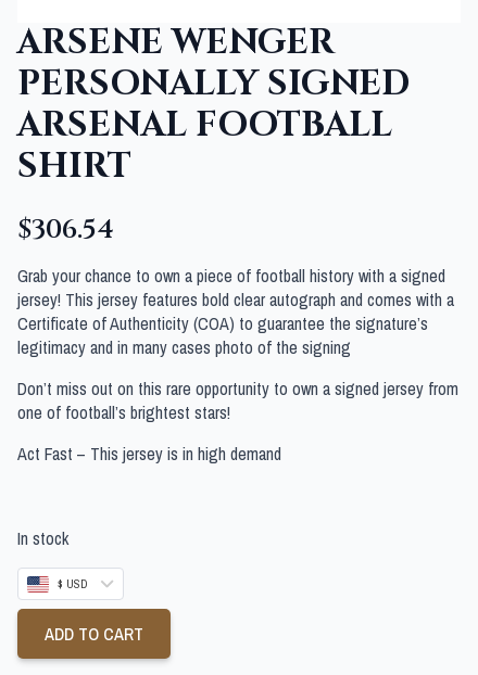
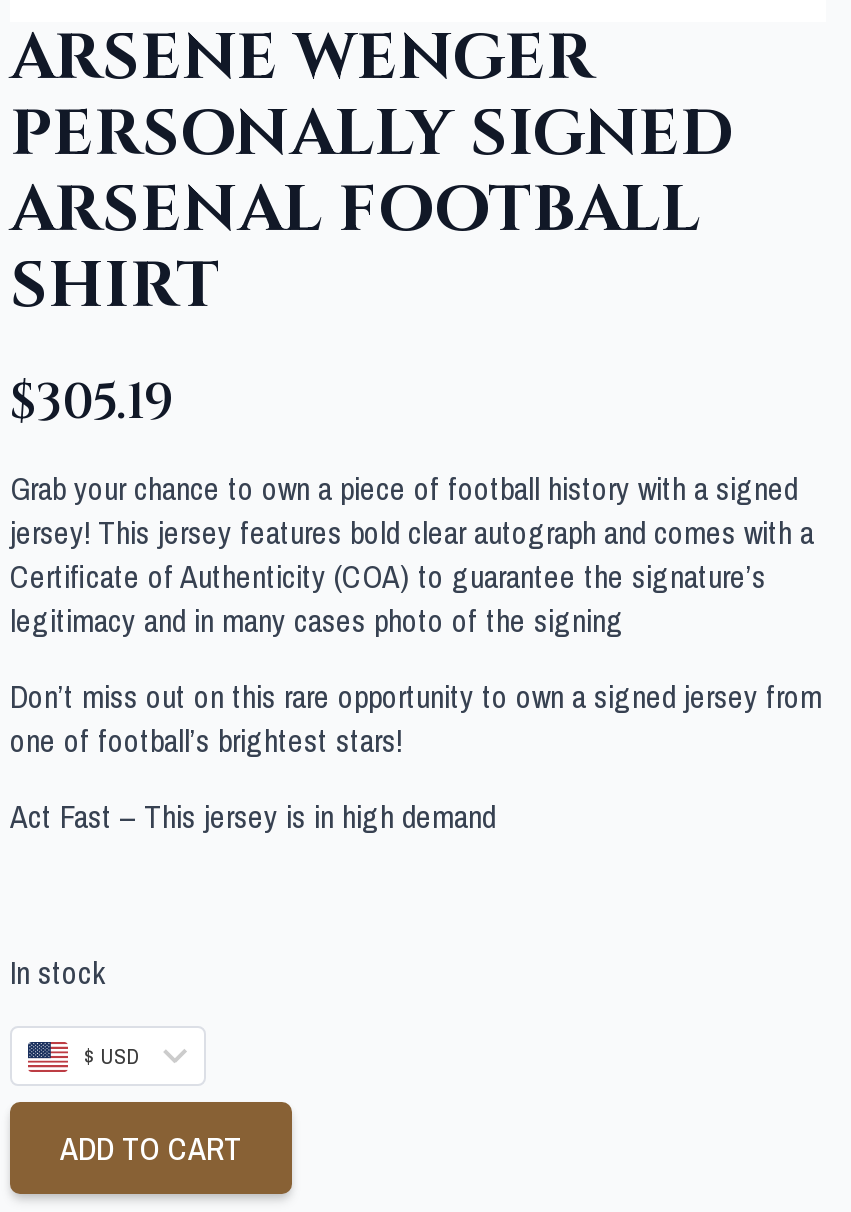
- $306.54
+ $305.19
